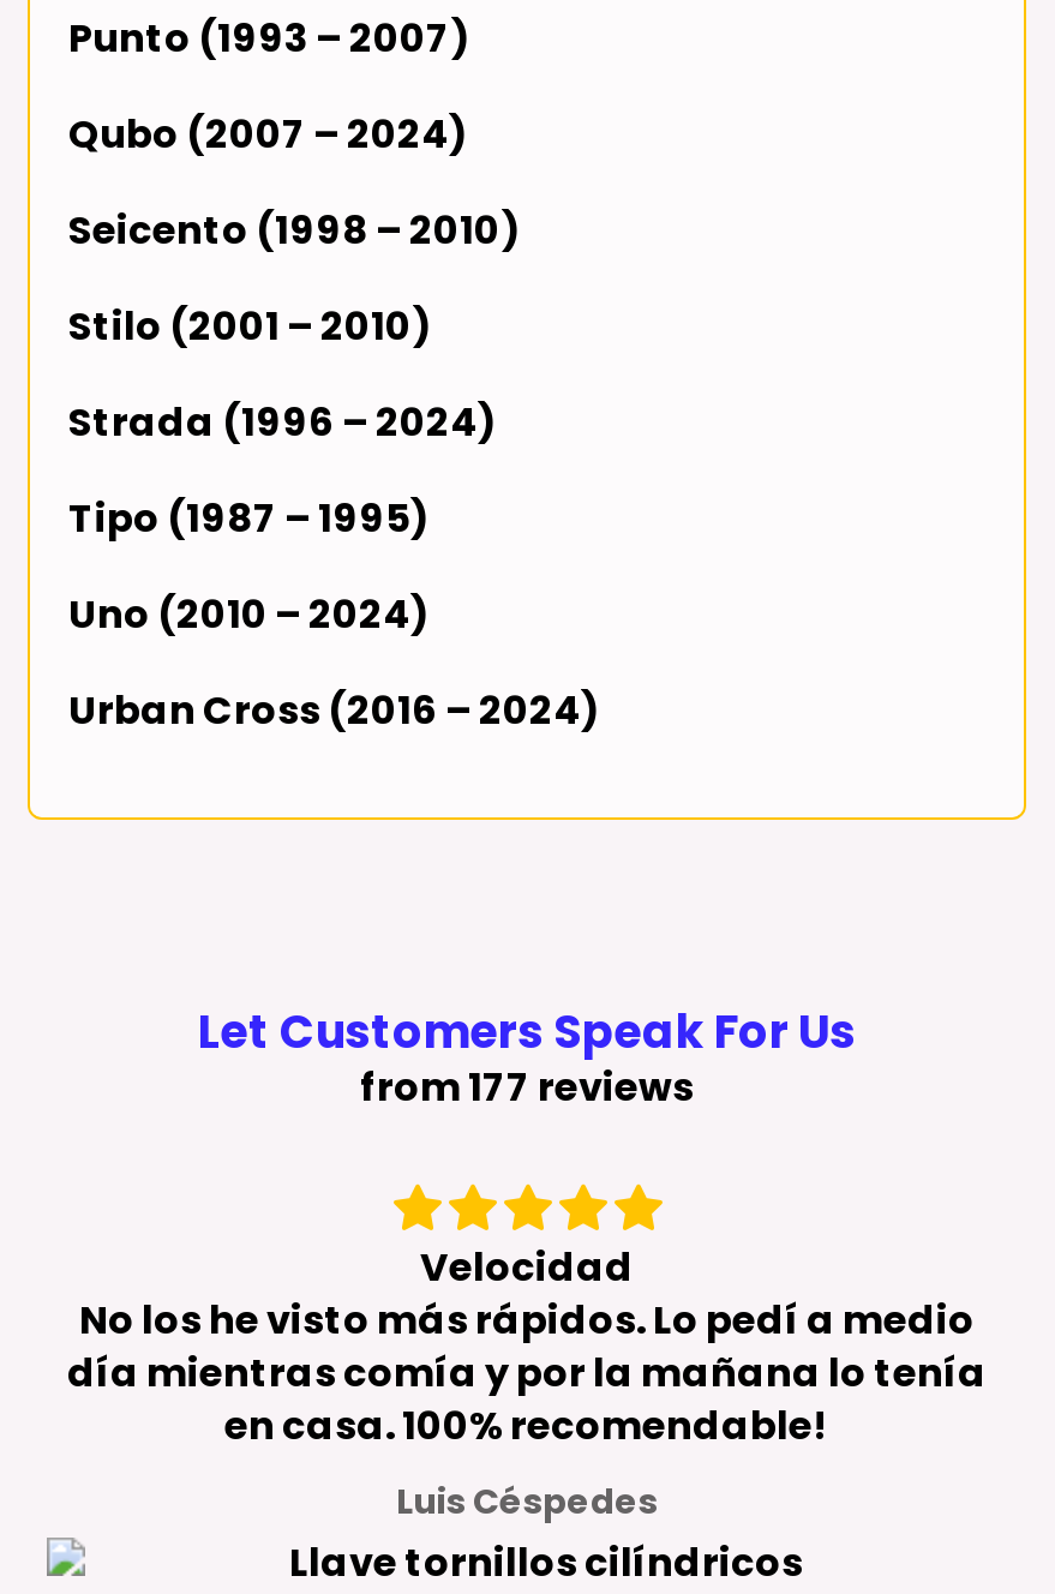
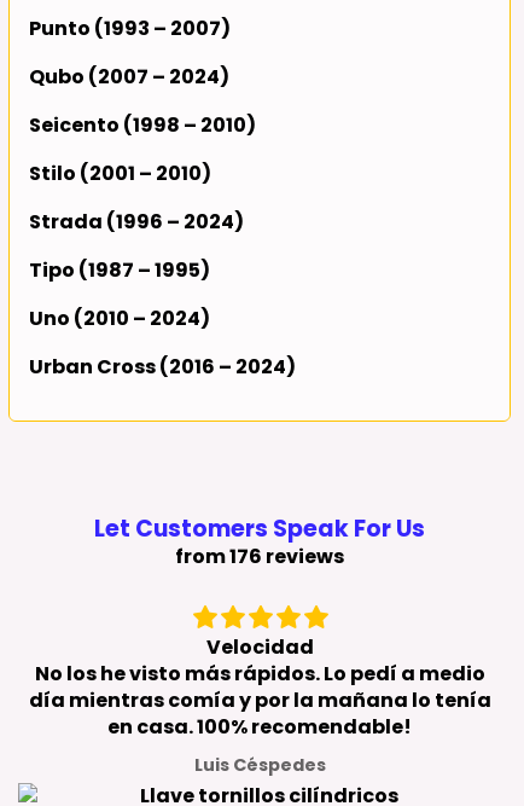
- from 177 reviews
+ from 176 reviews
